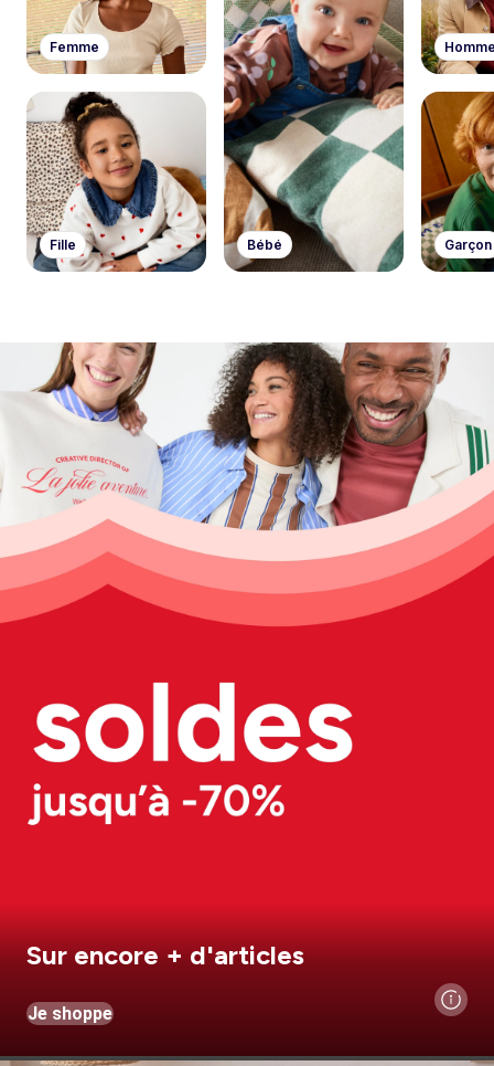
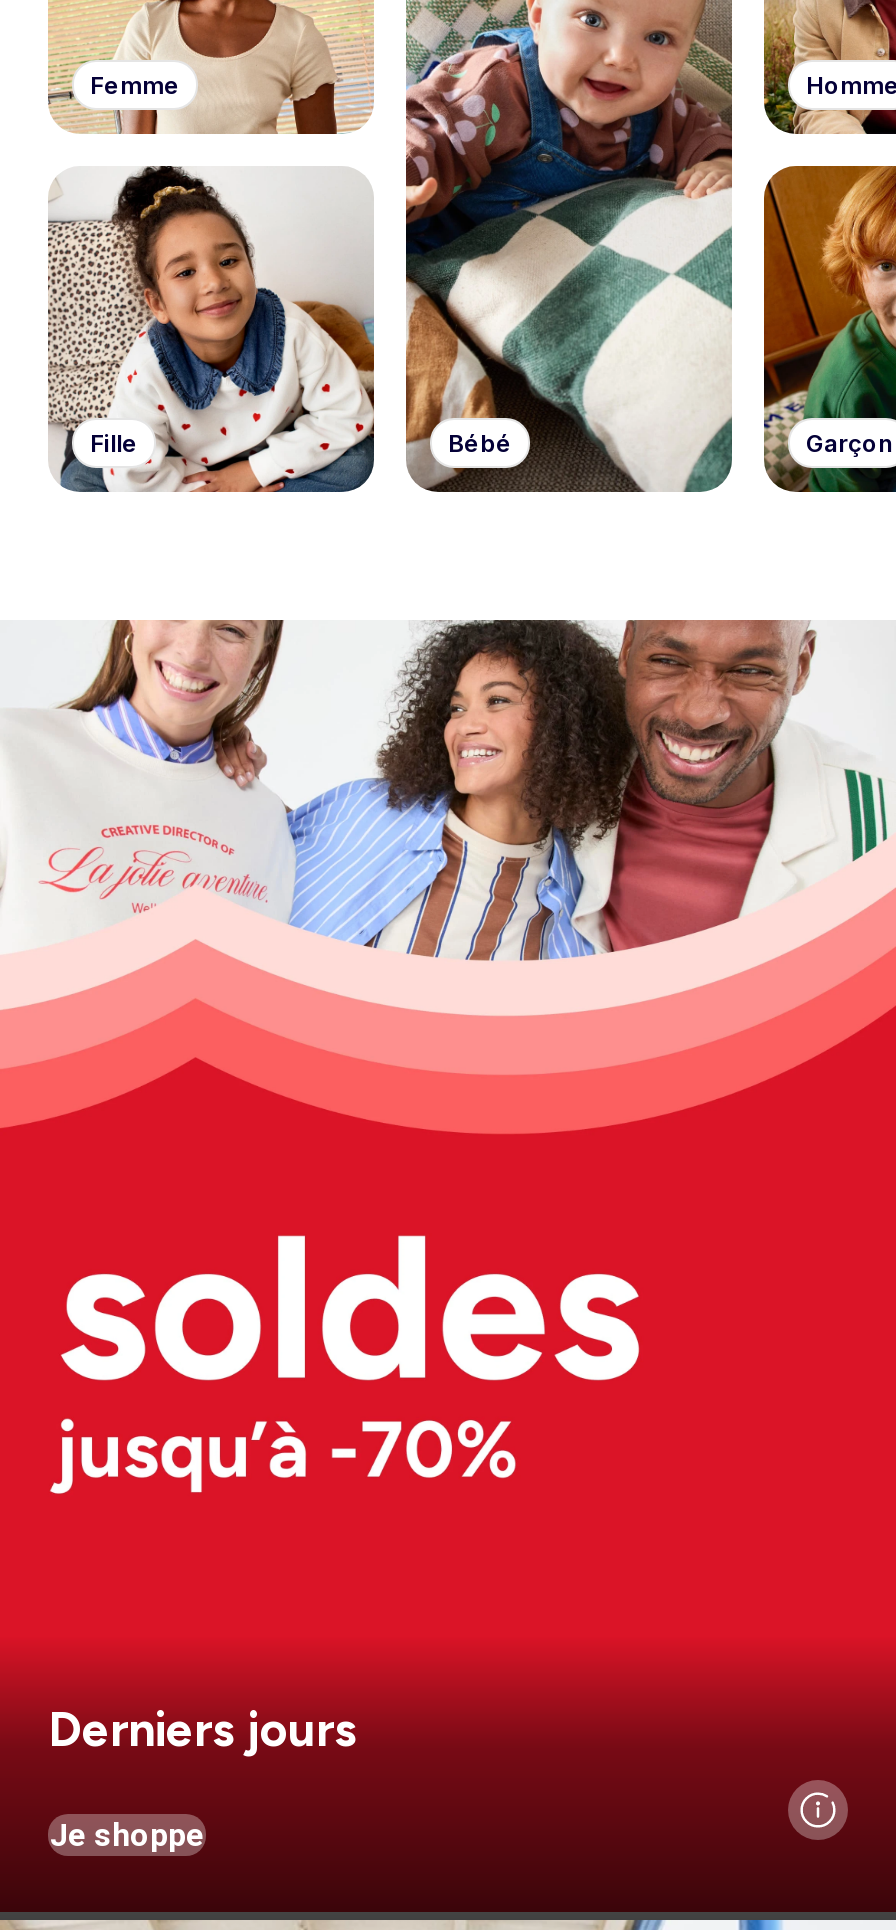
- Sur encore + d'articles
+ Derniers jours
